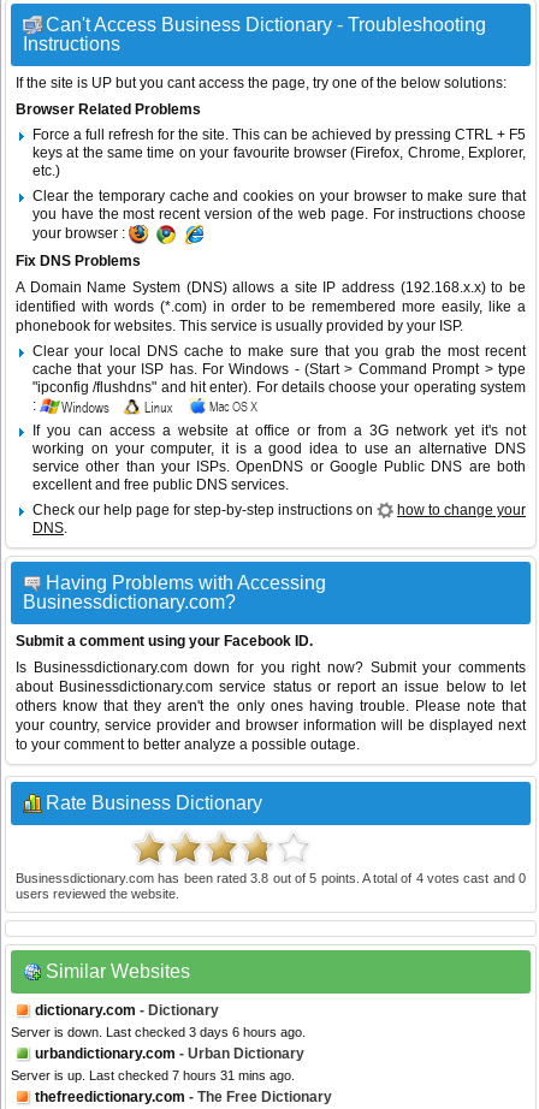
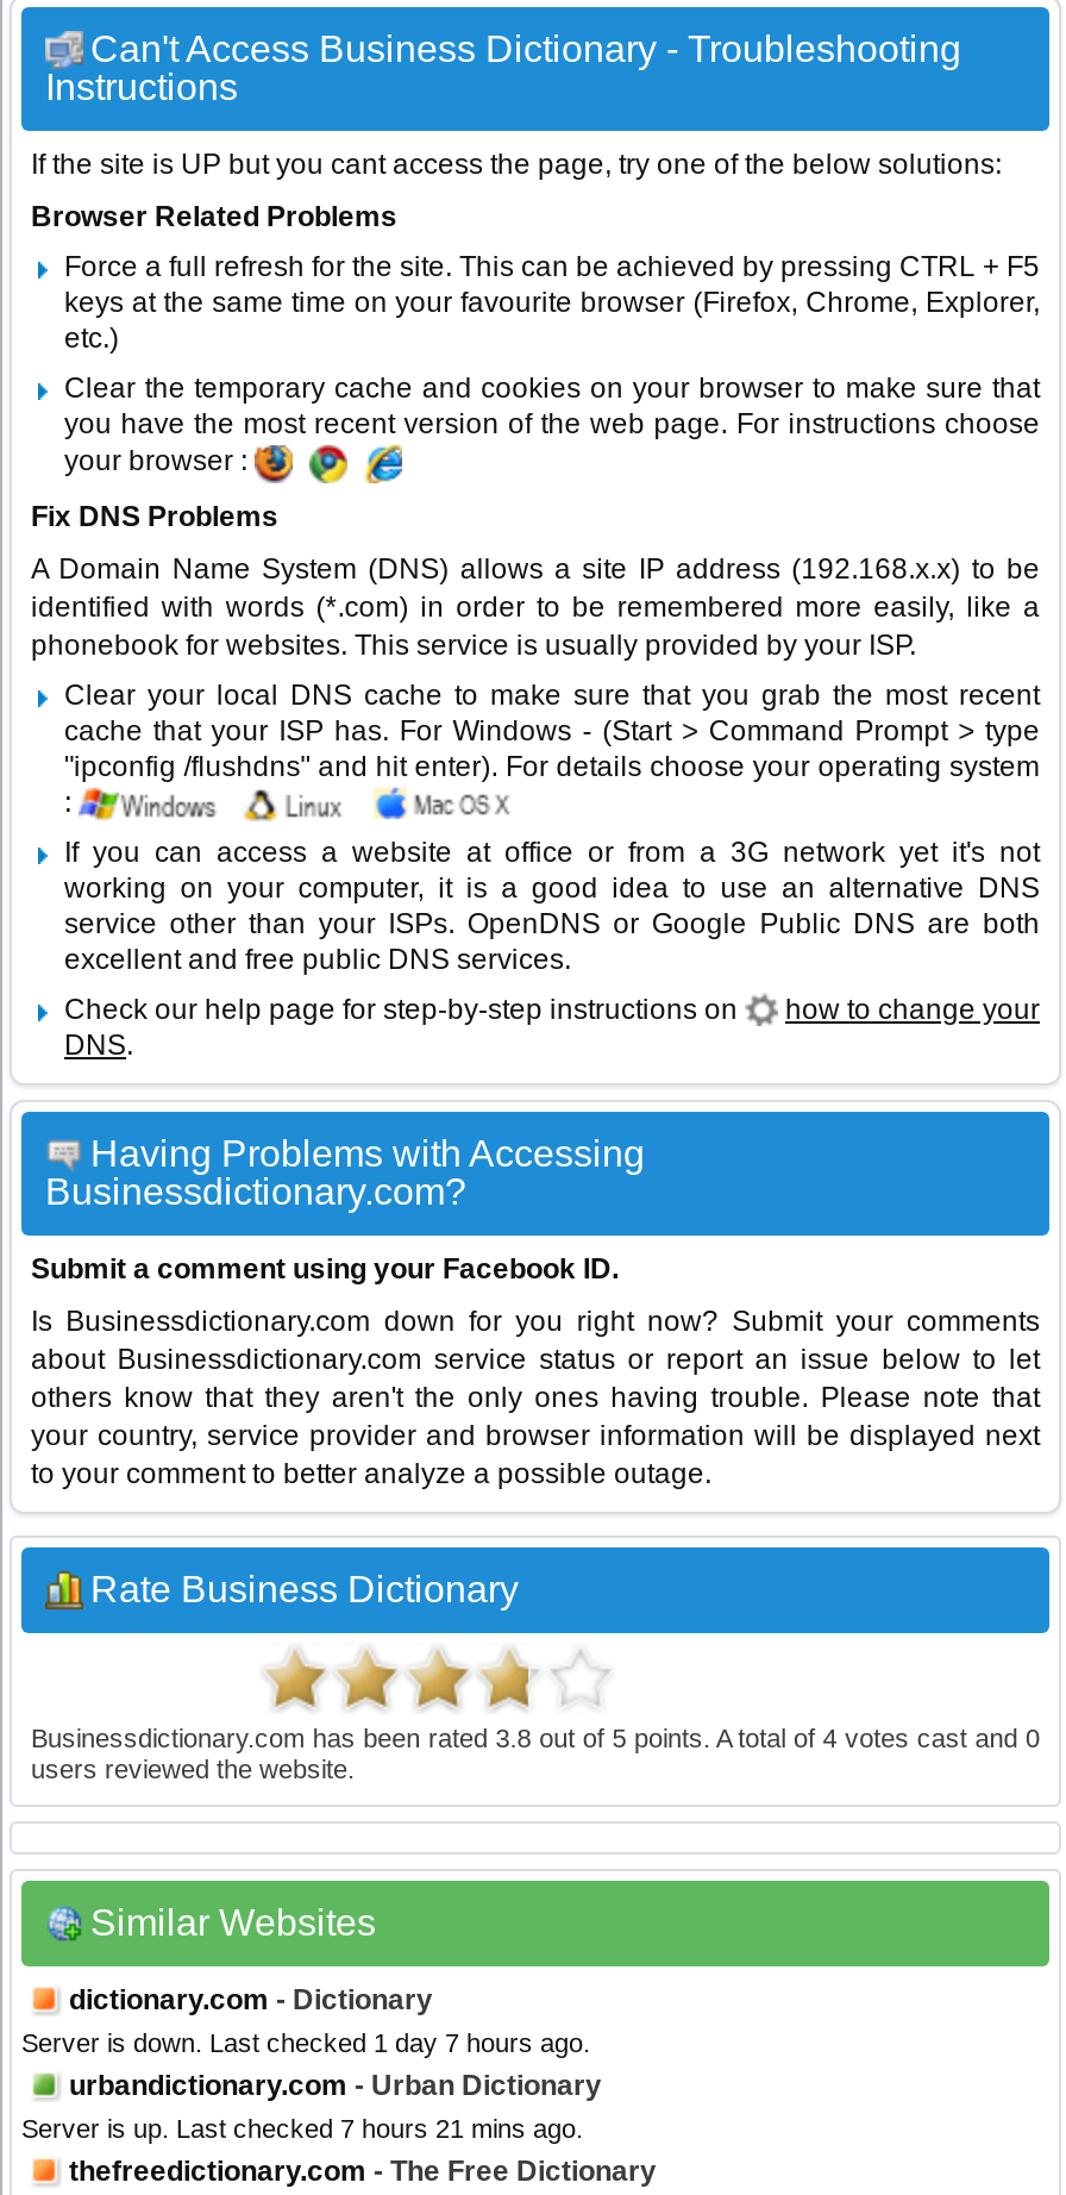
- Server is down. Last checked 3 days 6 hours ago.
+ Server is down. Last checked 1 day 7 hours ago.

- Server is up. Last checked 7 hours 31 mins ago.
+ Server is up. Last checked 7 hours 21 mins ago.
